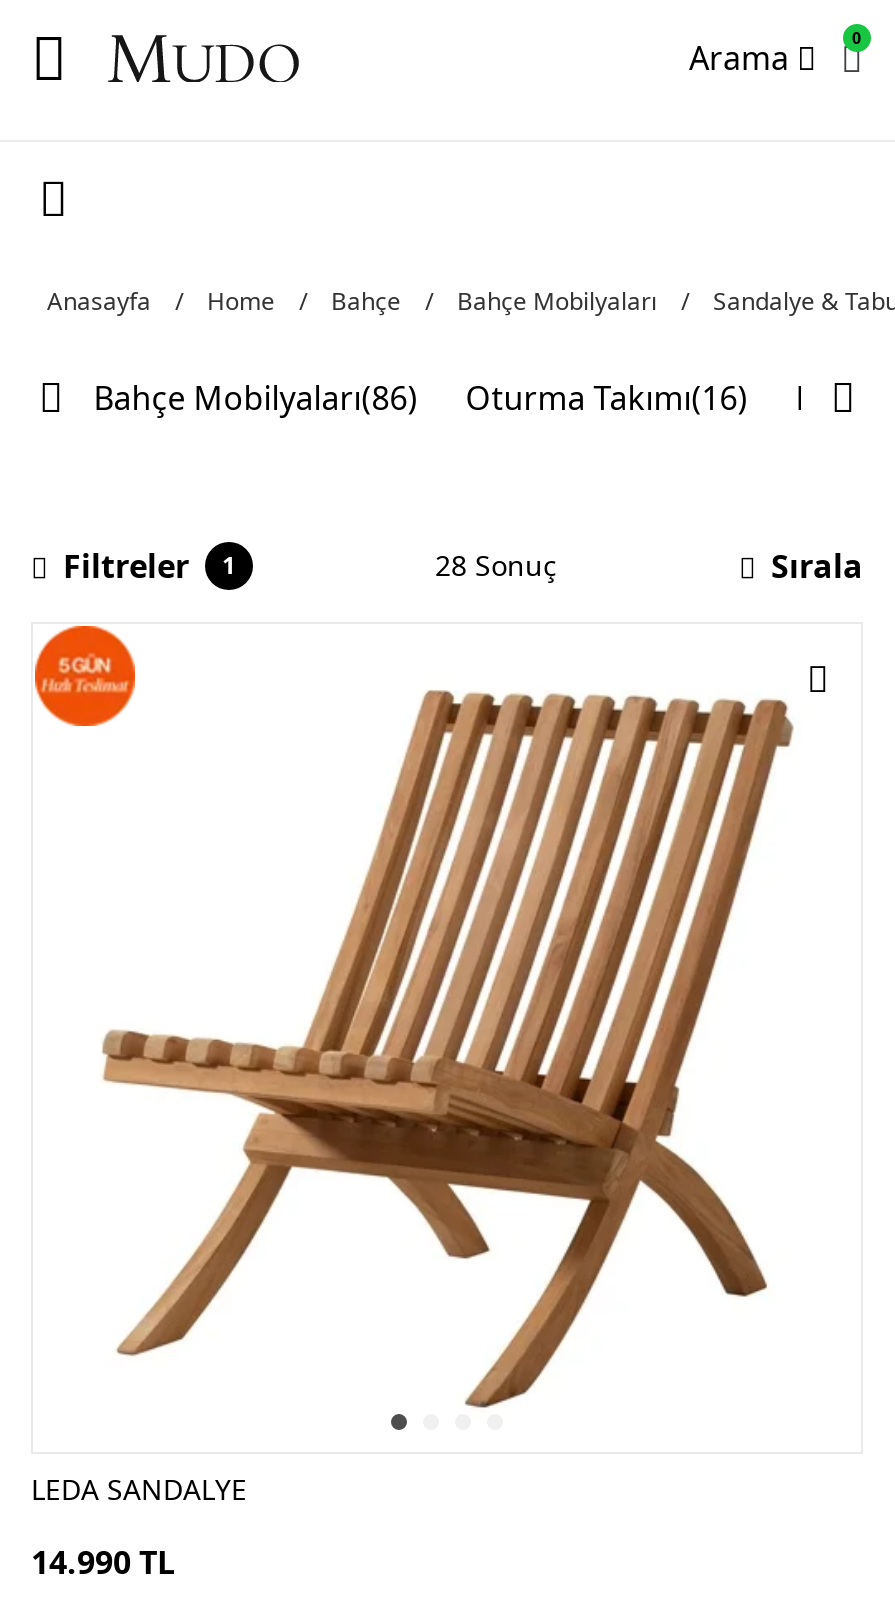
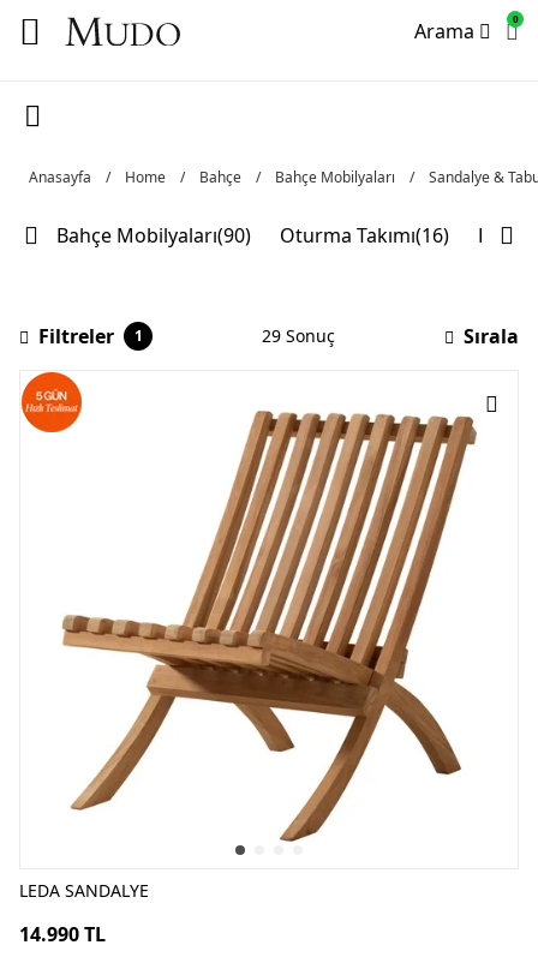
- Bahçe Mobilyaları(86)
+ Bahçe Mobilyaları(90)

- 28 Sonuç
+ 29 Sonuç
